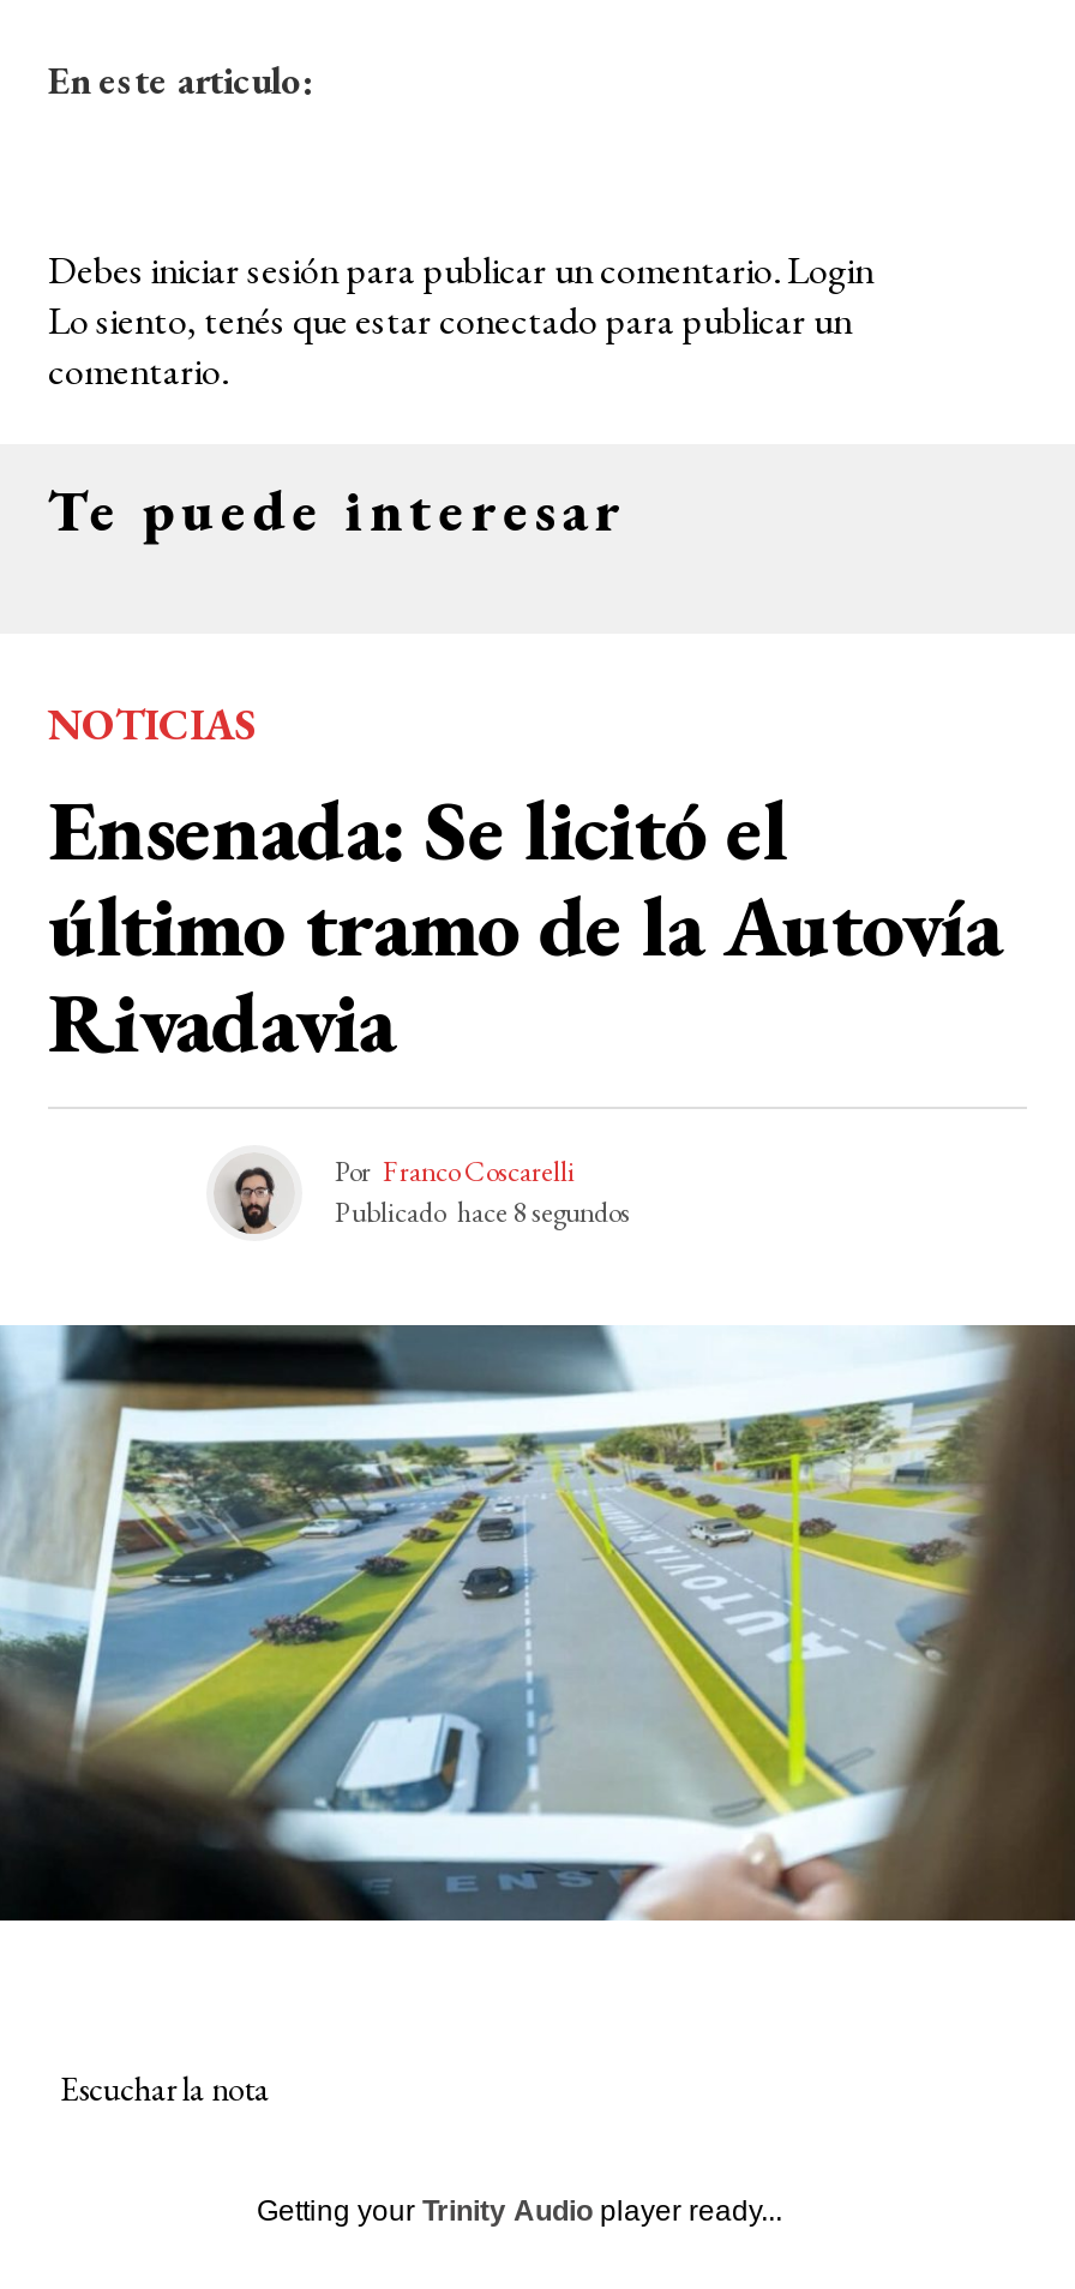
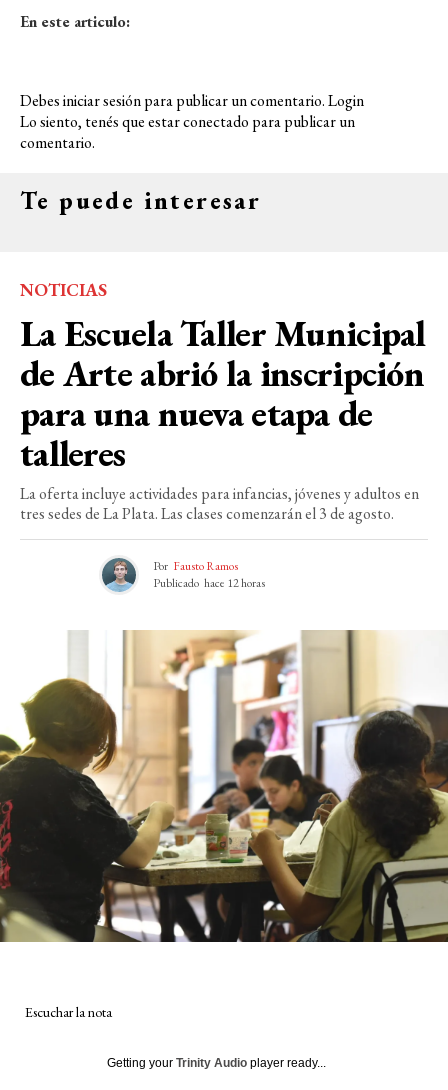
- Ensenada: Se licitó el
- último tramo de la Autovía
- Rivadavia
+ La Escuela Taller Municipal
+ de Arte abrió la inscripción
+ para una nueva etapa de
+ talleres
+ La oferta incluye actividades para infancias, jóvenes y adultos en
+ tres sedes de La Plata. Las clases comenzarán el 3 de agosto.

- Por Franco Coscarelli
- Publicado hace 8 segundos
+ Por Fausto Ramos
+ Publicado hace 12 horas

- [image]
+ [image]
